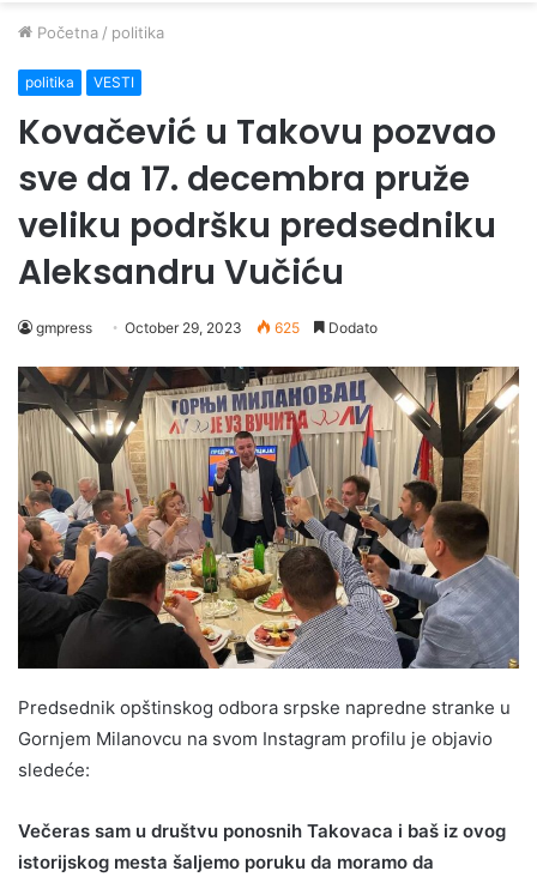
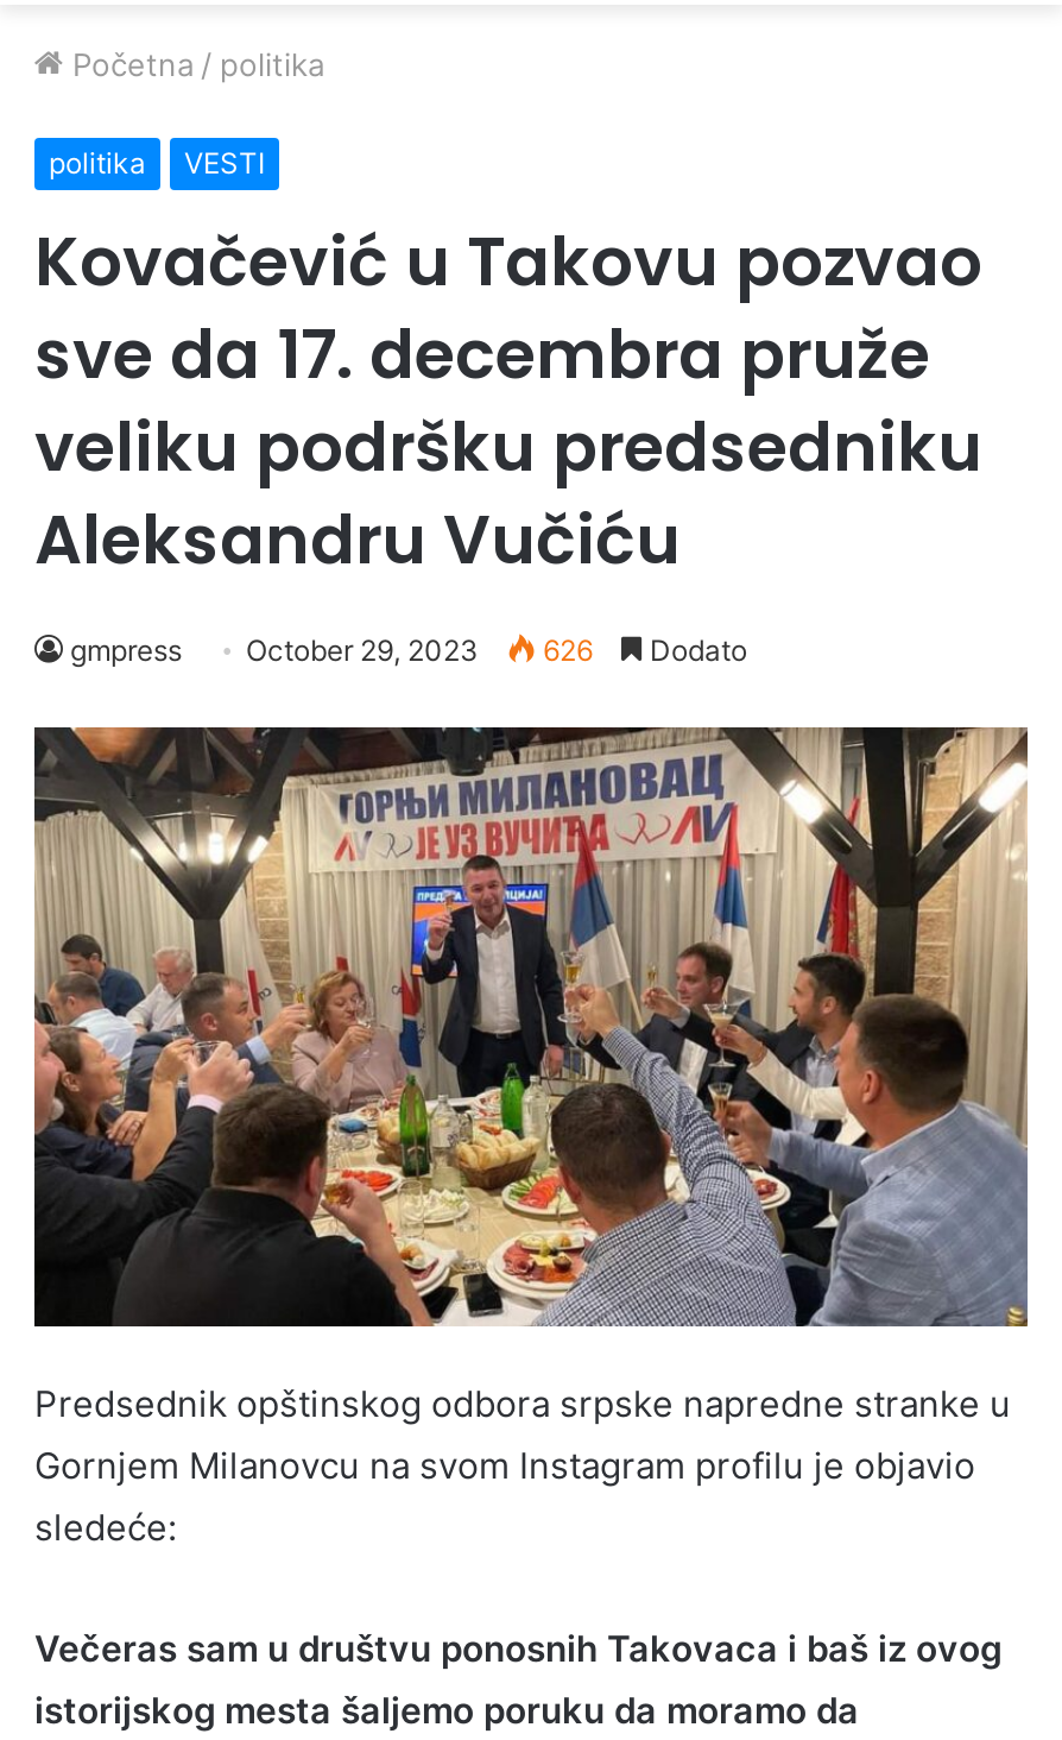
- gmpress October 29, 2023 625 Dodato
+ gmpress October 29, 2023 626 Dodato
